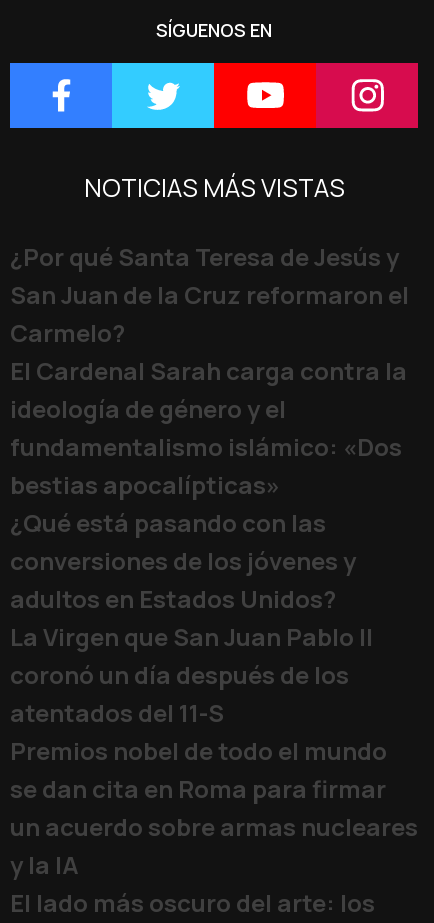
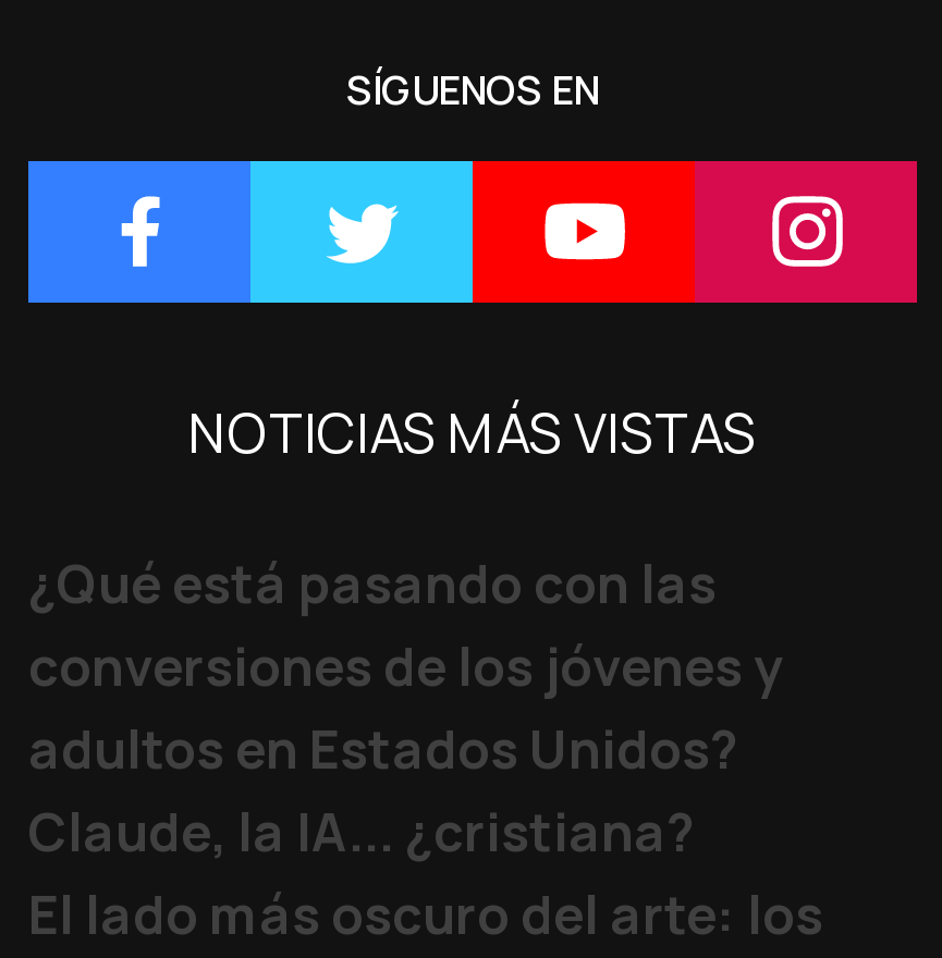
- ¿Por qué Santa Teresa de Jesús y
- San Juan de la Cruz reformaron el
- Carmelo?
- El Cardenal Sarah carga contra la
- ideología de género y el
- fundamentalismo islámico: «Dos
- bestias apocalípticas»

- La Virgen que San Juan Pablo II
- coronó un día después de los
- atentados del 11-S
- Premios nobel de todo el mundo
- se dan cita en Roma para firmar
- un acuerdo sobre armas nucleares
- y la IA
+ Claude, la IA... ¿cristiana?
